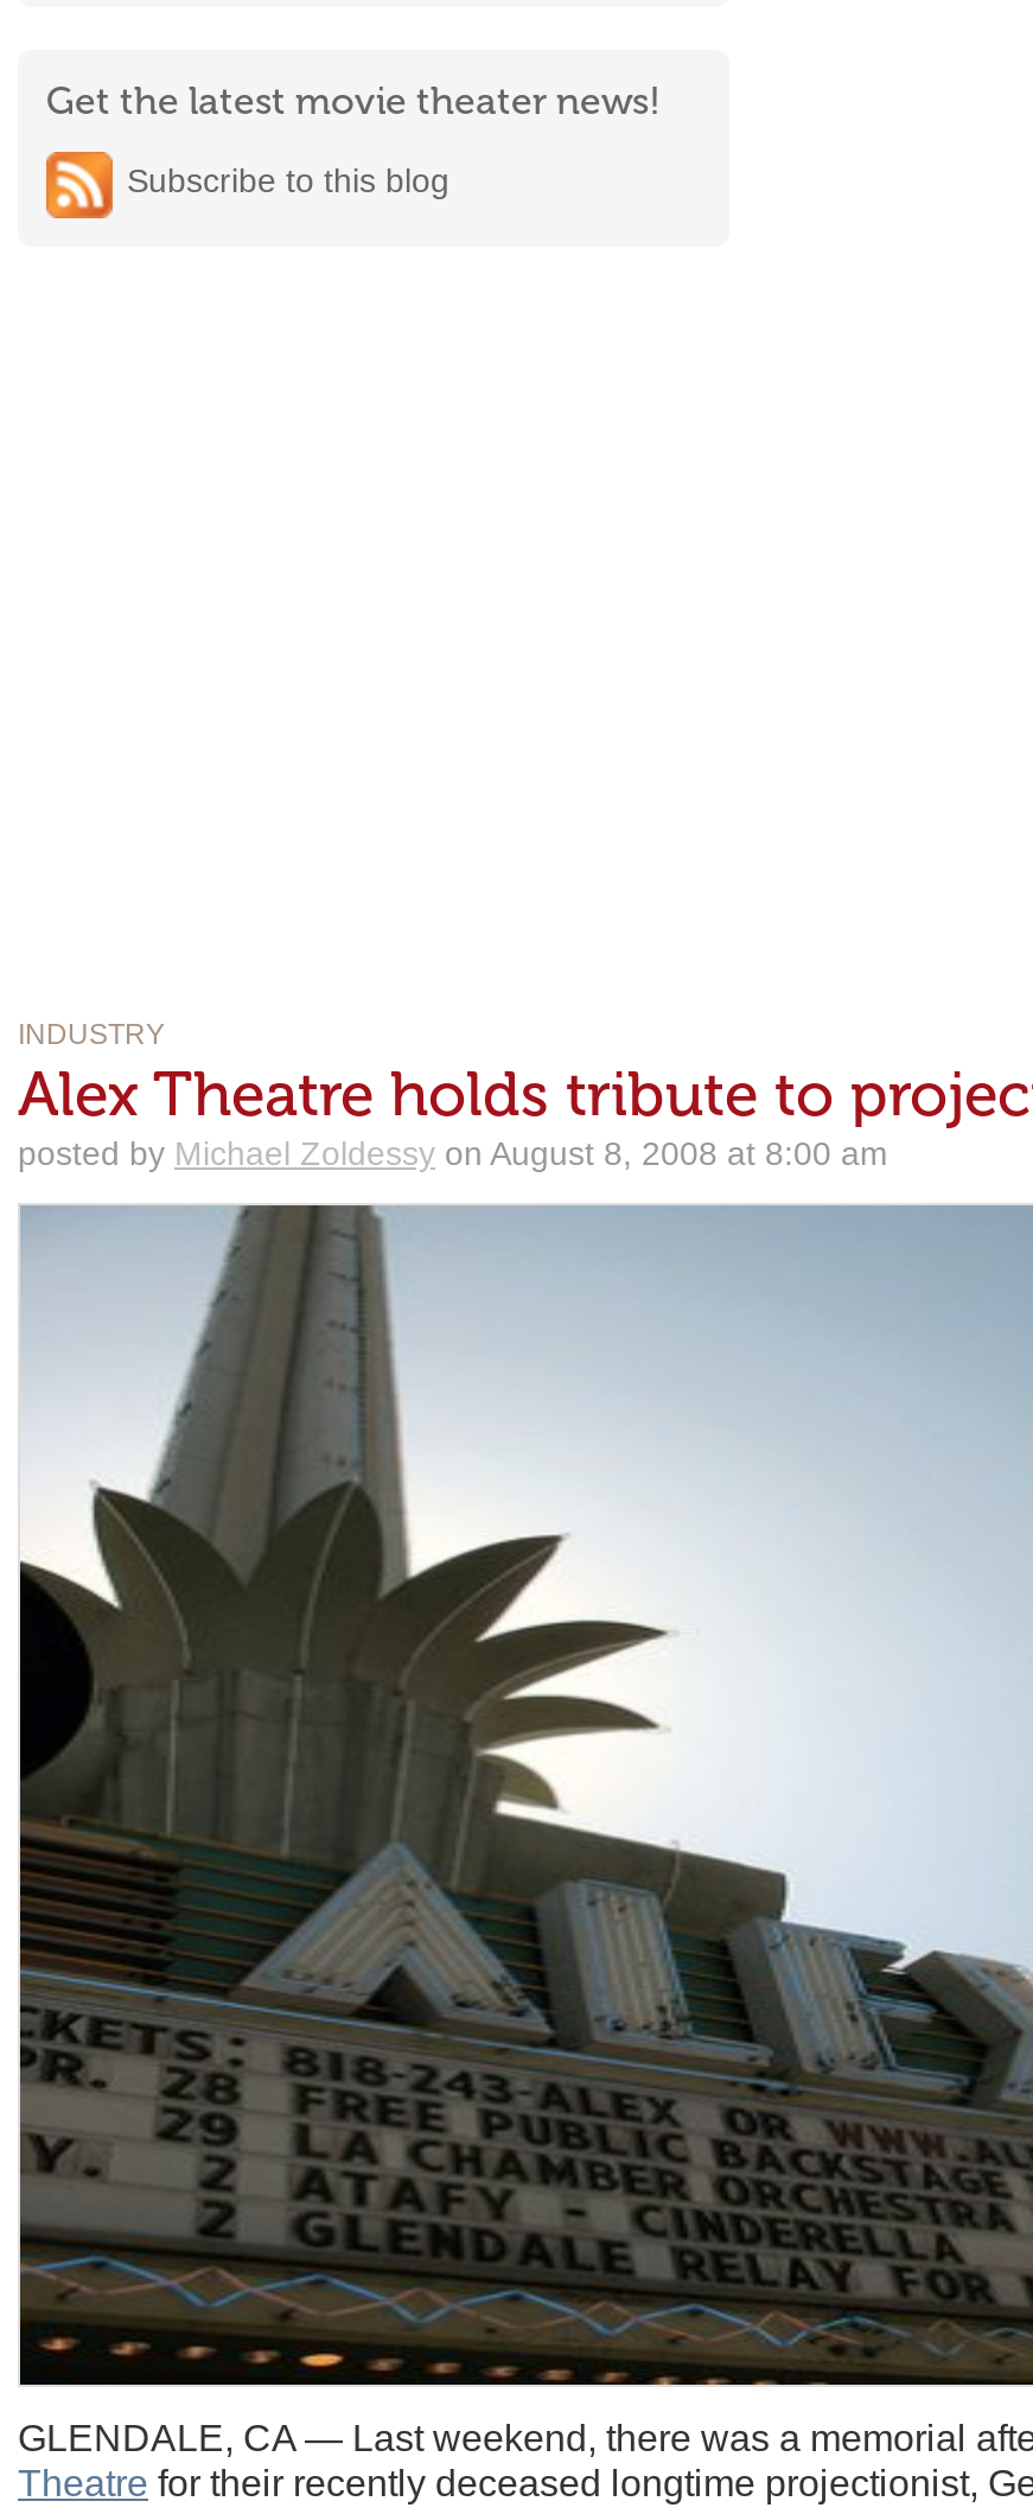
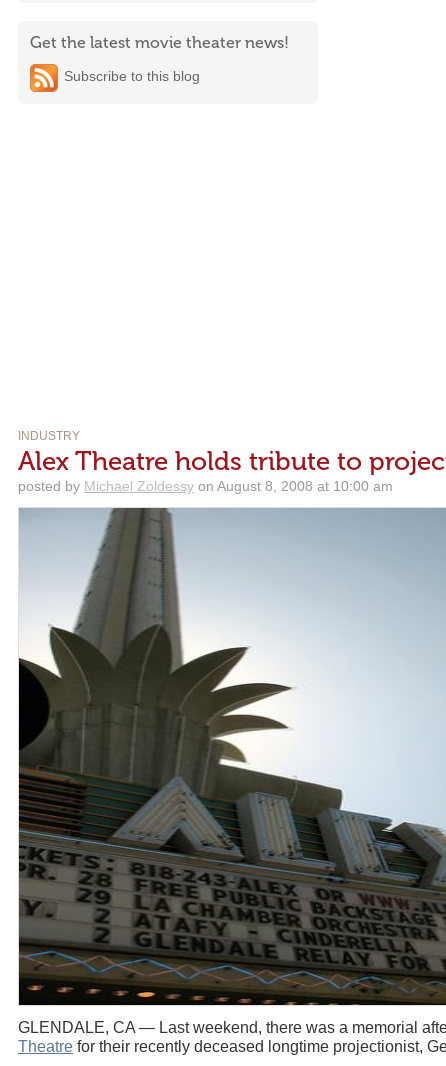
- posted by Michael Zoldessy on August 8, 2008 at 8:00 am
+ posted by Michael Zoldessy on August 8, 2008 at 10:00 am
